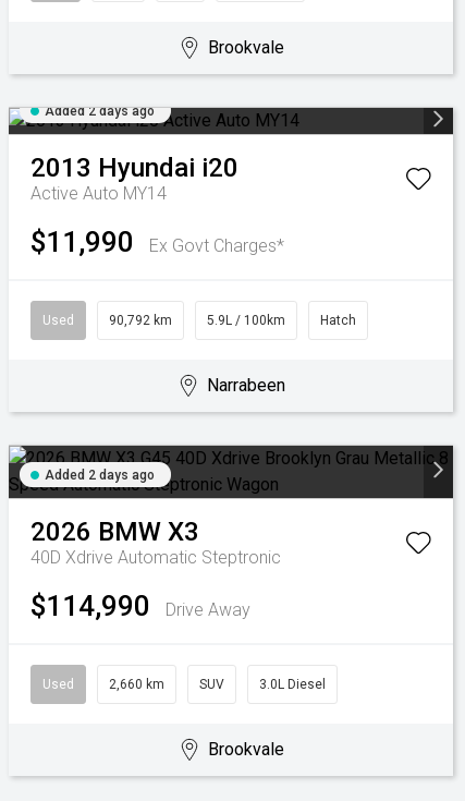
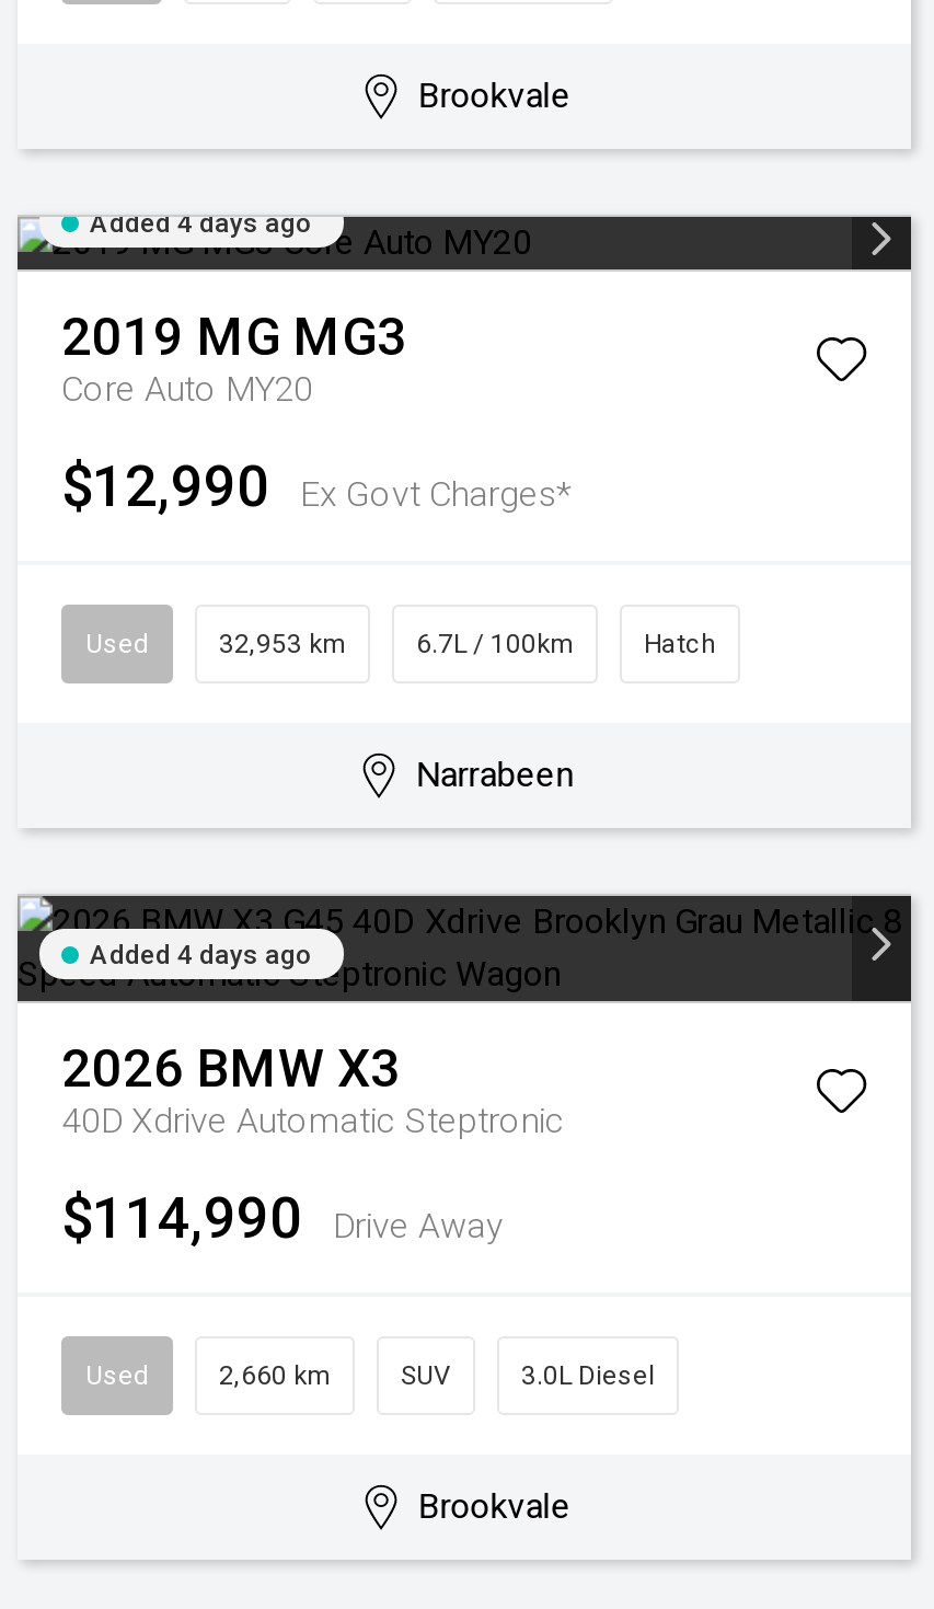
- Added 2 days ago
+ Added 4 days ago

- 2013 Hyundai i20
- Active Auto MY14
+ 2019 MG MG3
+ Core Auto MY20

- $11,990 Ex Govt Charges*
+ $12,990 Ex Govt Charges*

- 90,792 km
+ 32,953 km

- 5.9L / 100km
+ 6.7L / 100km

- Added 2 days ago
+ Added 4 days ago
